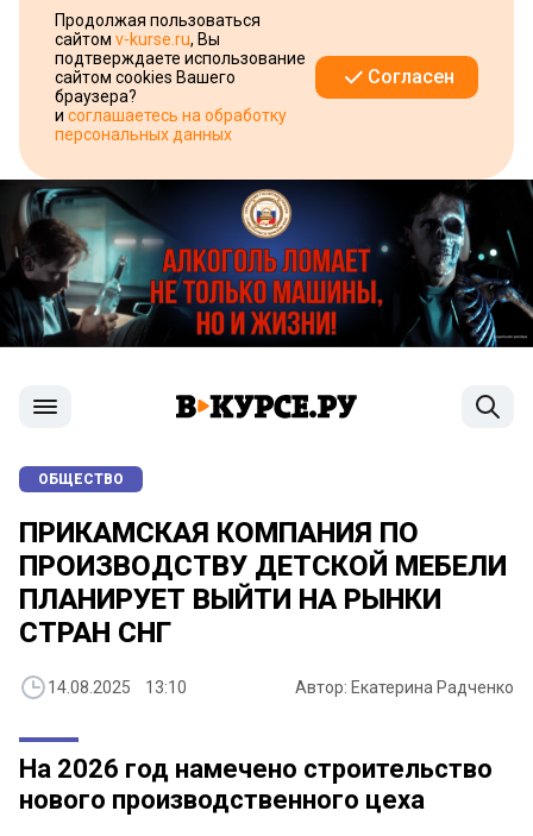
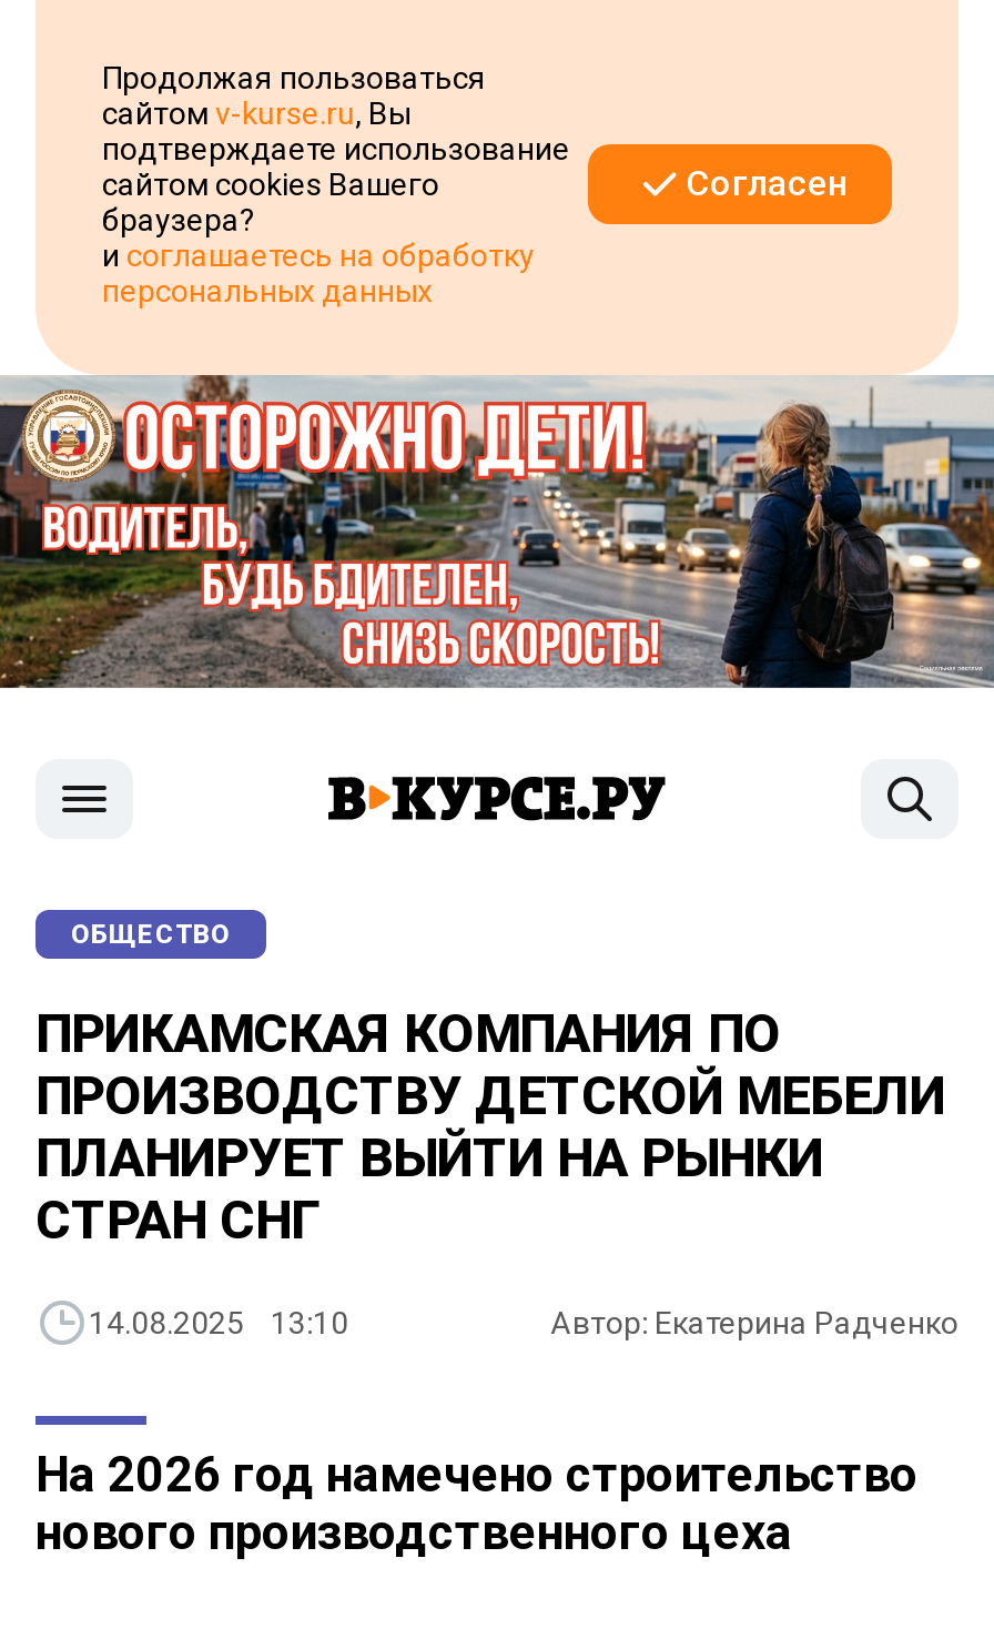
- [image]
+ [image]
